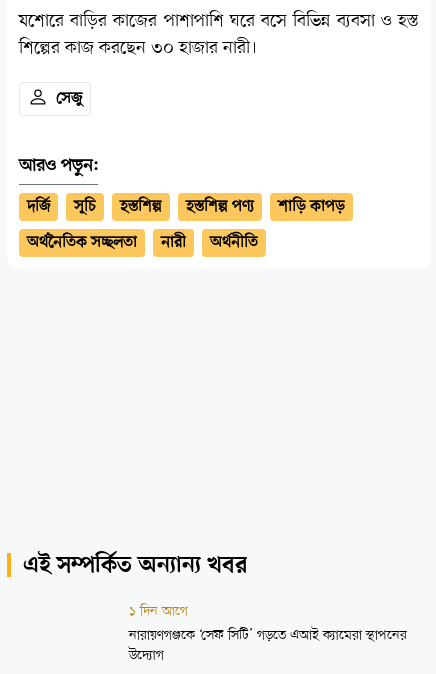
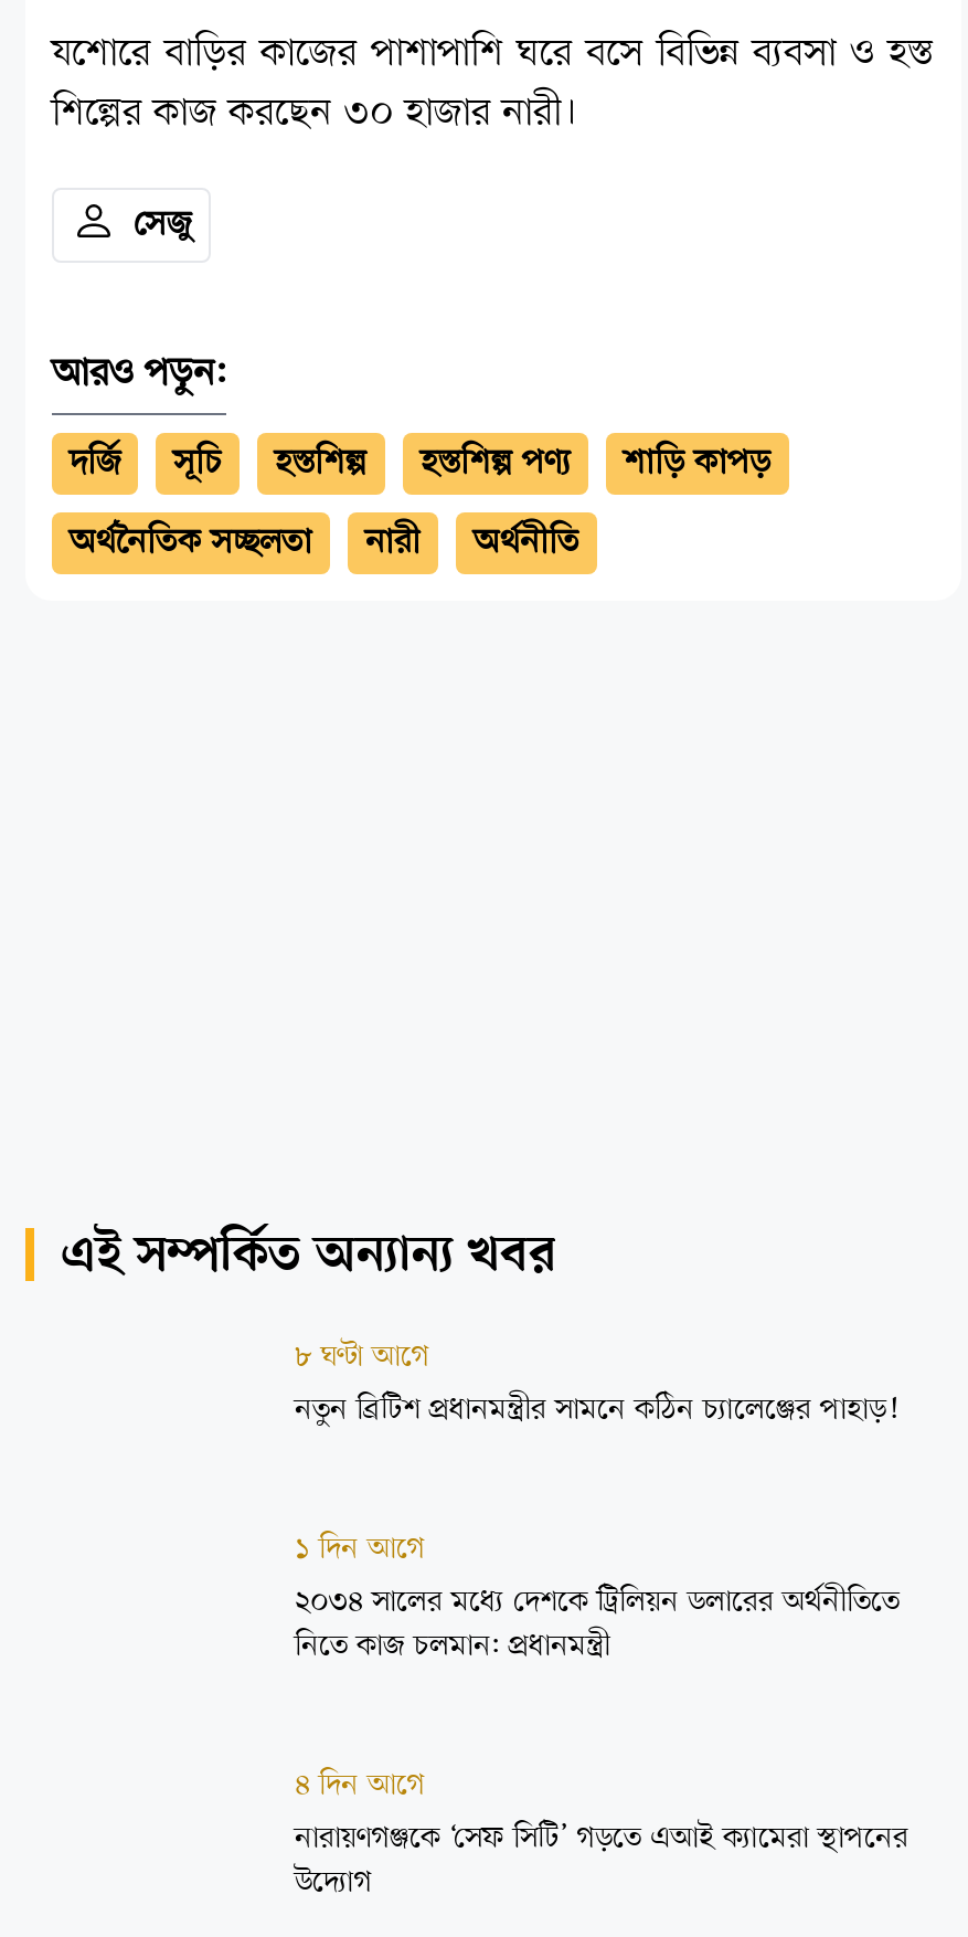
+ ৮ ঘণ্টা আগে
+ নতুন ব্রিটিশ প্রধানমন্ত্রীর সামনে কঠিন চ্যালেঞ্জের পাহাড়!

+ ২০৩৪ সালের মধ্যে দেশকে ট্রিলিয়ন ডলারের অর্থনীতিতে
+ নিতে কাজ চলমান: প্রধানমন্ত্রী
+ ৪ দিন আগে
